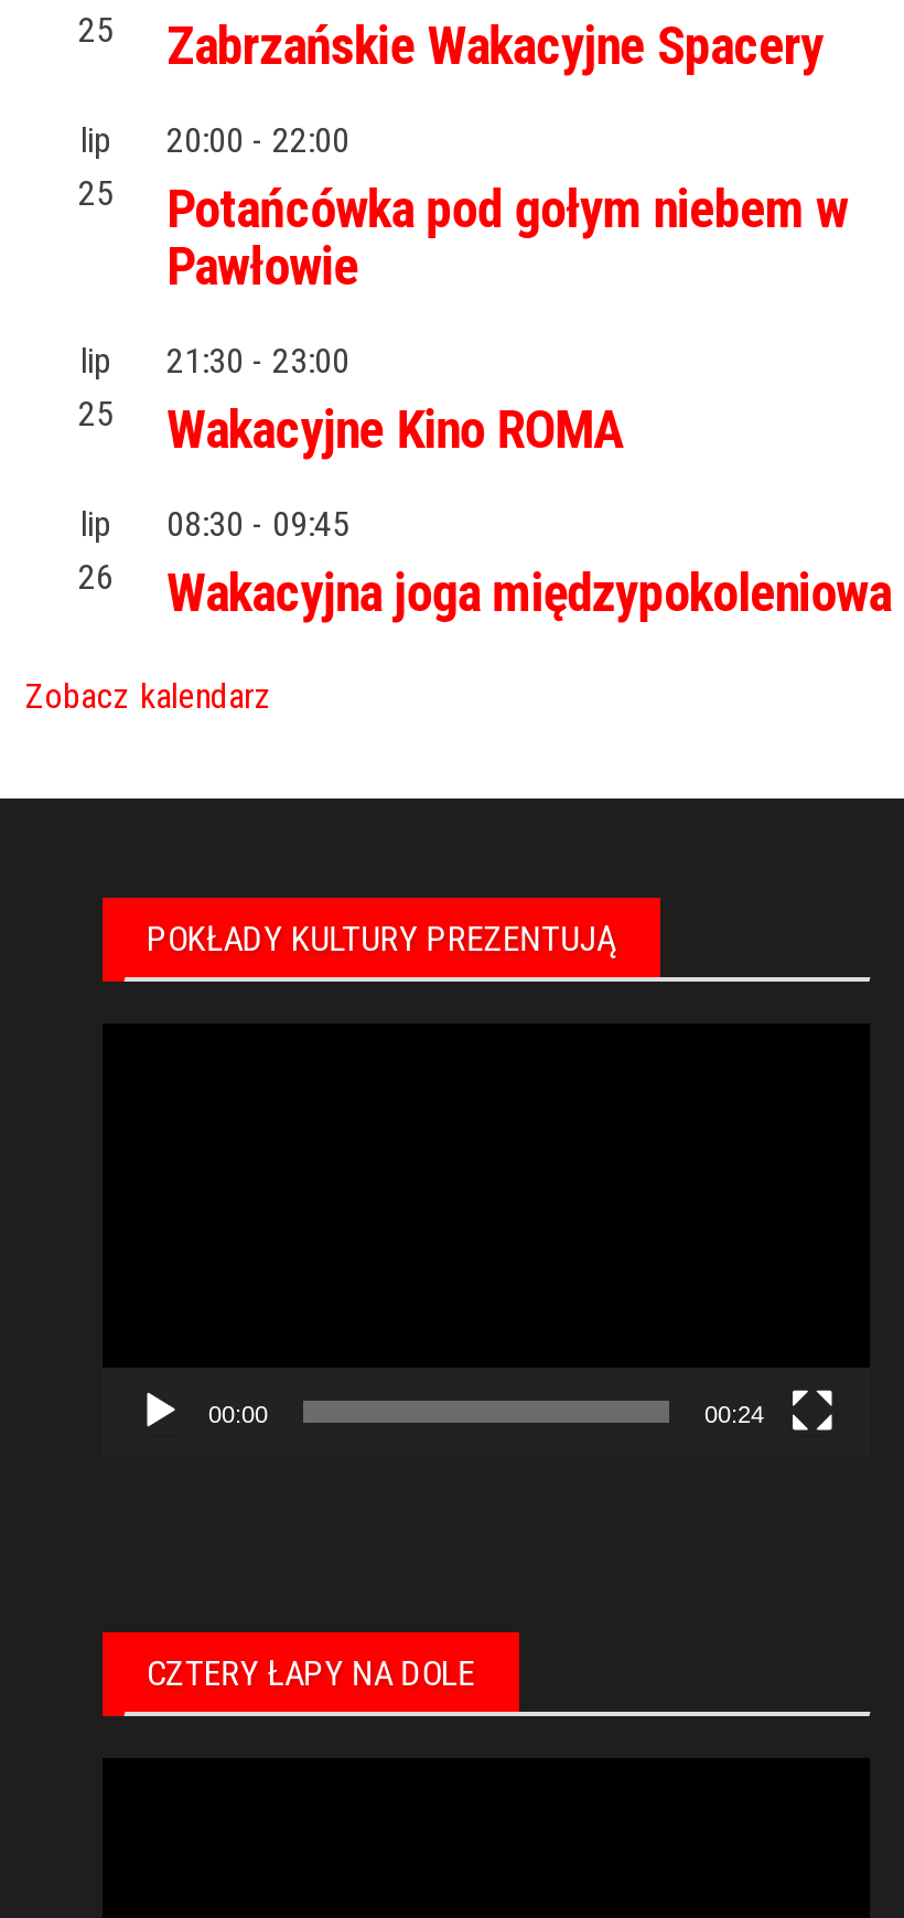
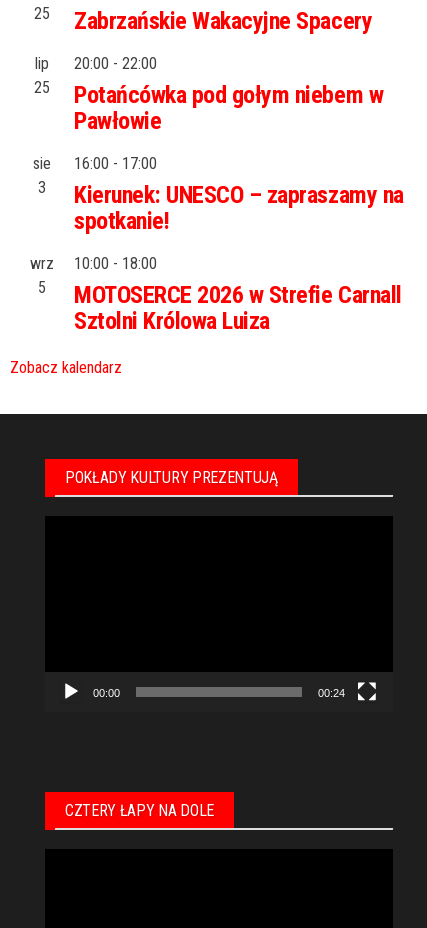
- lip
- 25
+ sie
+ 3

- 21:30 - 23:00
- Wakacyjne Kino ROMA
+ 16:00 - 17:00
+ Kierunek: UNESCO – zapraszamy na
+ spotkanie!

- lip
- 26
+ wrz
+ 5

- 08:30 - 09:45
- Wakacyjna joga międzypokoleniowa
+ 10:00 - 18:00
+ MOTOSERCE 2026 w Strefie Carnall
+ Sztolni Królowa Luiza
